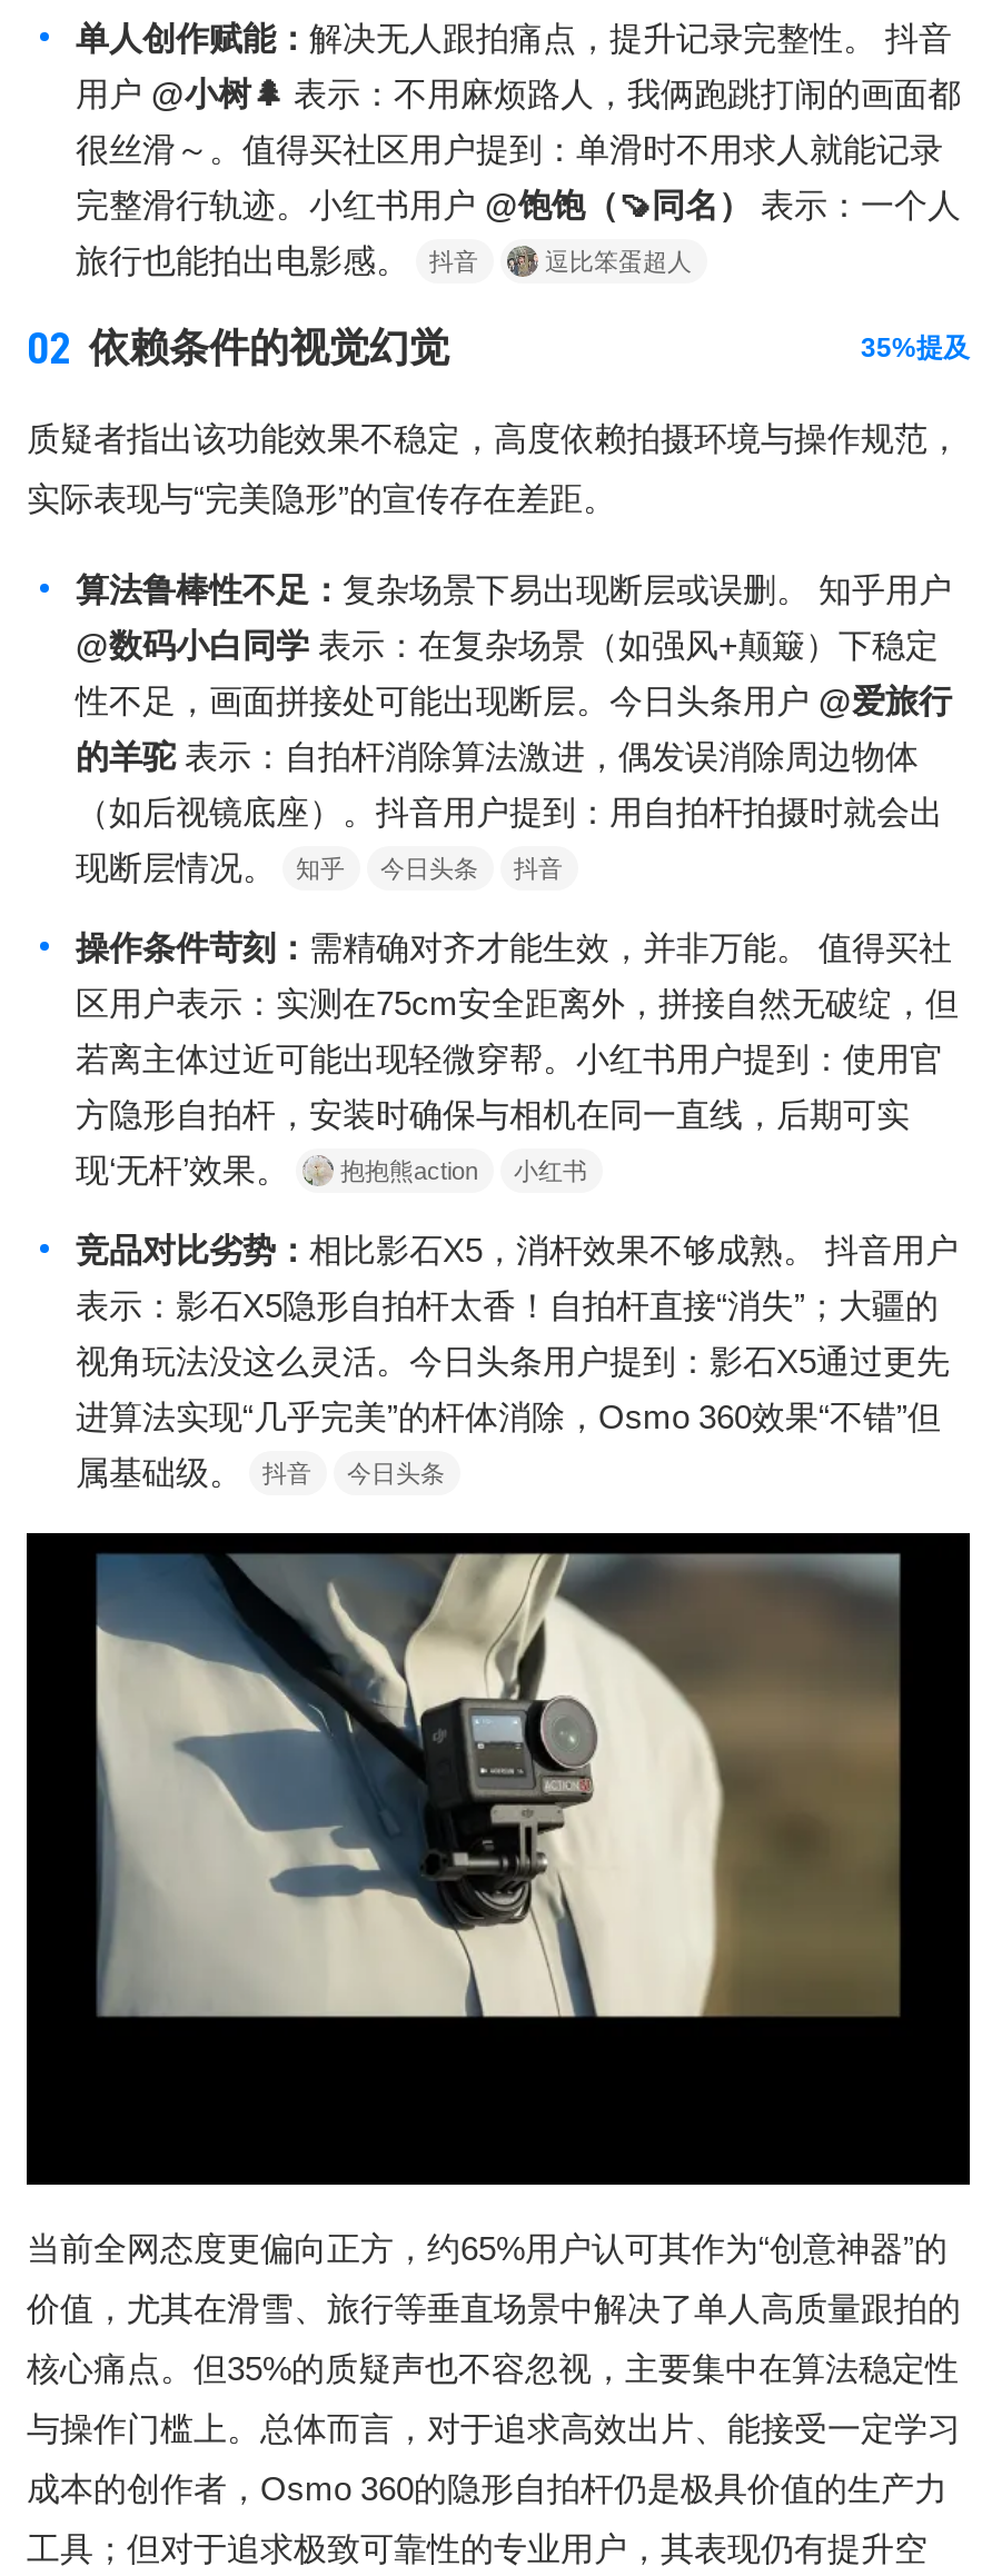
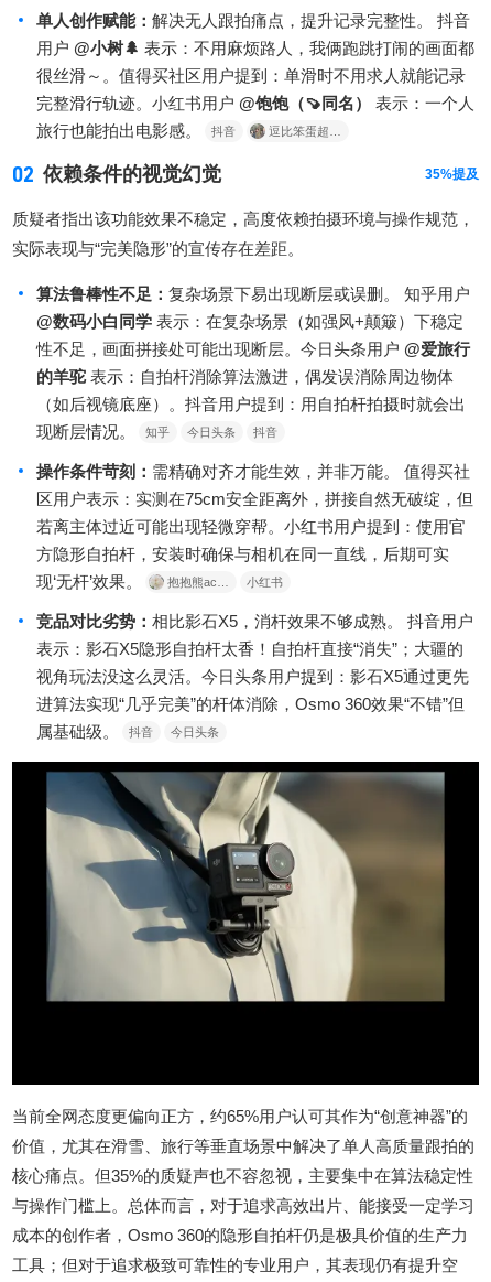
- 逗比笨蛋超人
+ 逗比笨蛋超…

- 抱抱熊action
+ 抱抱熊ac…
